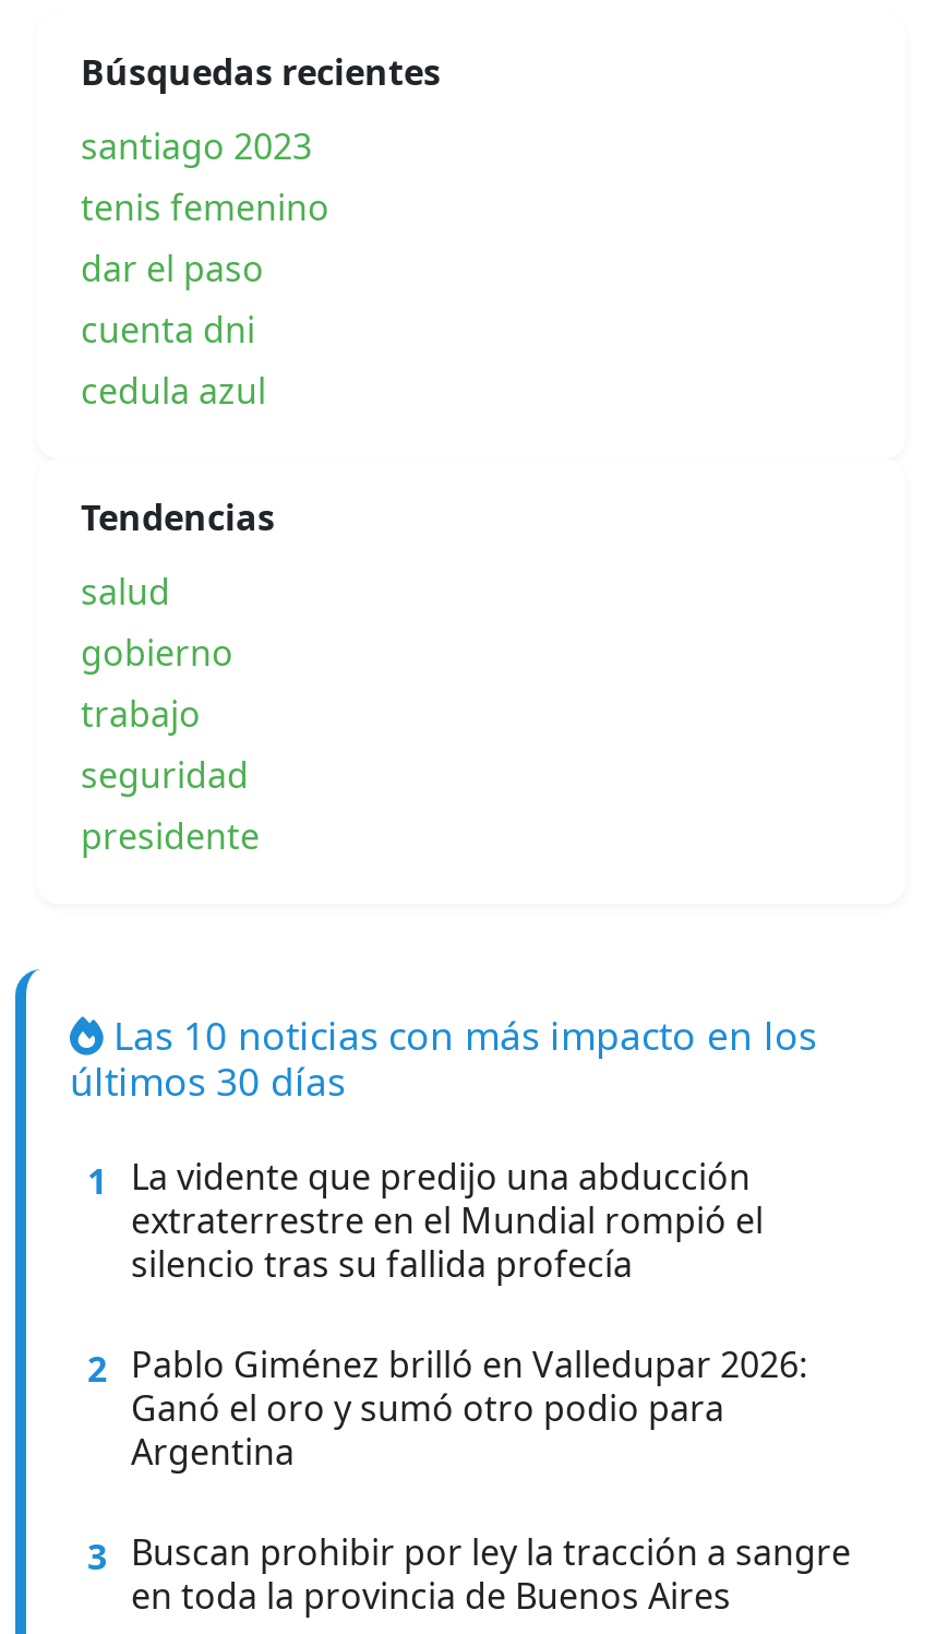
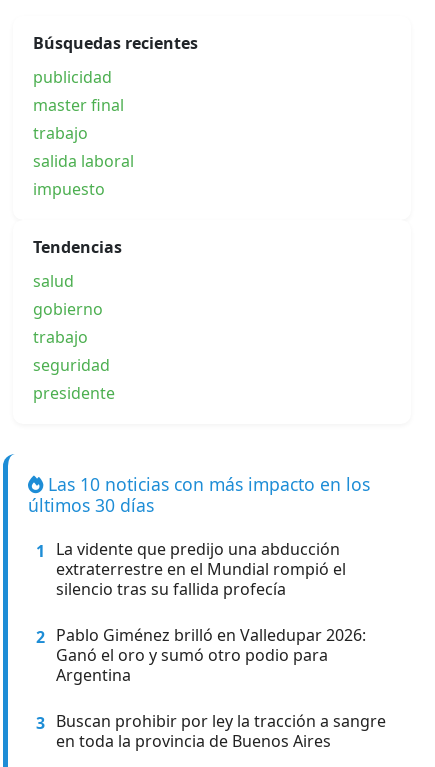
- santiago 2023
- tenis femenino
- dar el paso
- cuenta dni
- cedula azul
+ publicidad
+ master final
+ trabajo
+ salida laboral
+ impuesto
